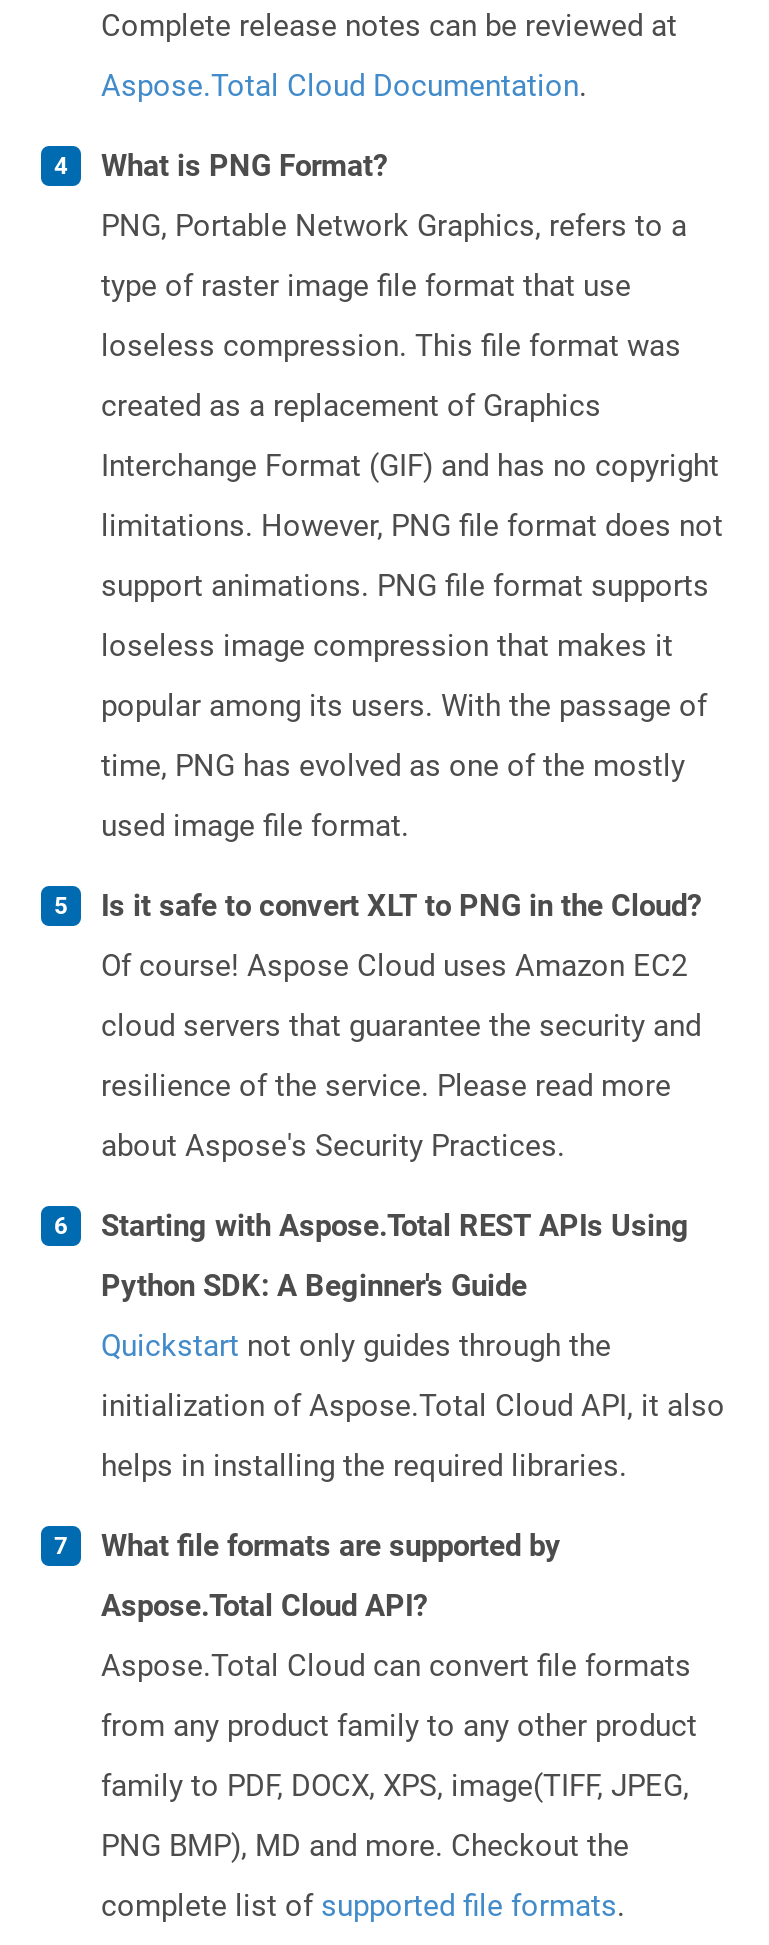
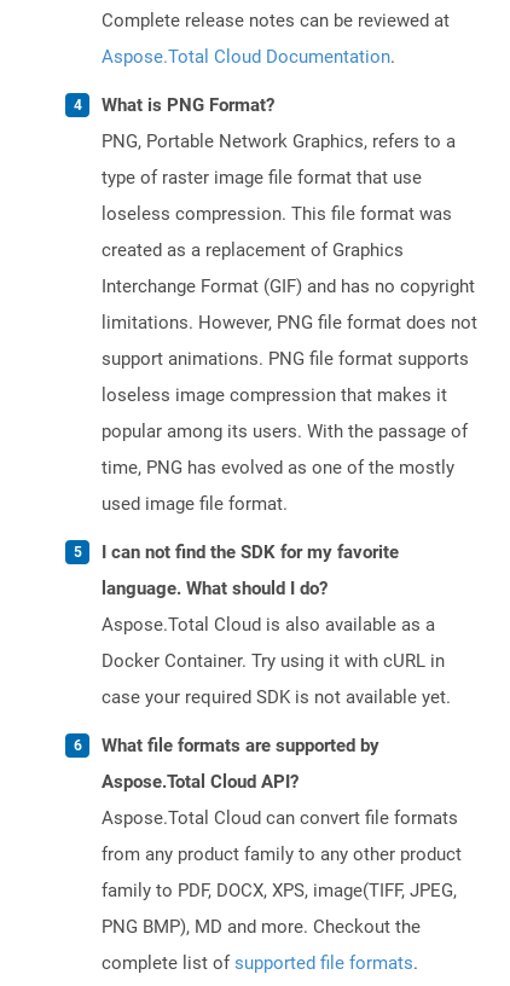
- Is it safe to convert XLT to PNG in the Cloud?
- Of course! Aspose Cloud uses Amazon EC2
- cloud servers that guarantee the security and
- resilience of the service. Please read more
- about Aspose's Security Practices.
- Starting with Aspose.Total REST APIs Using
- Python SDK: A Beginner's Guide
- Quickstart not only guides through the
- initialization of Aspose.Total Cloud API, it also
- helps in installing the required libraries.
+ I can not find the SDK for my favorite
+ language. What should I do?
+ Aspose.Total Cloud is also available as a
+ Docker Container. Try using it with cURL in
+ case your required SDK is not available yet.
